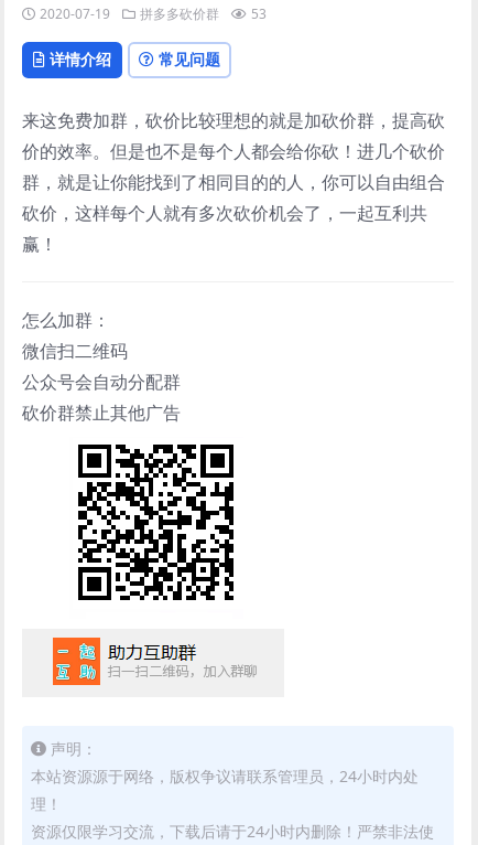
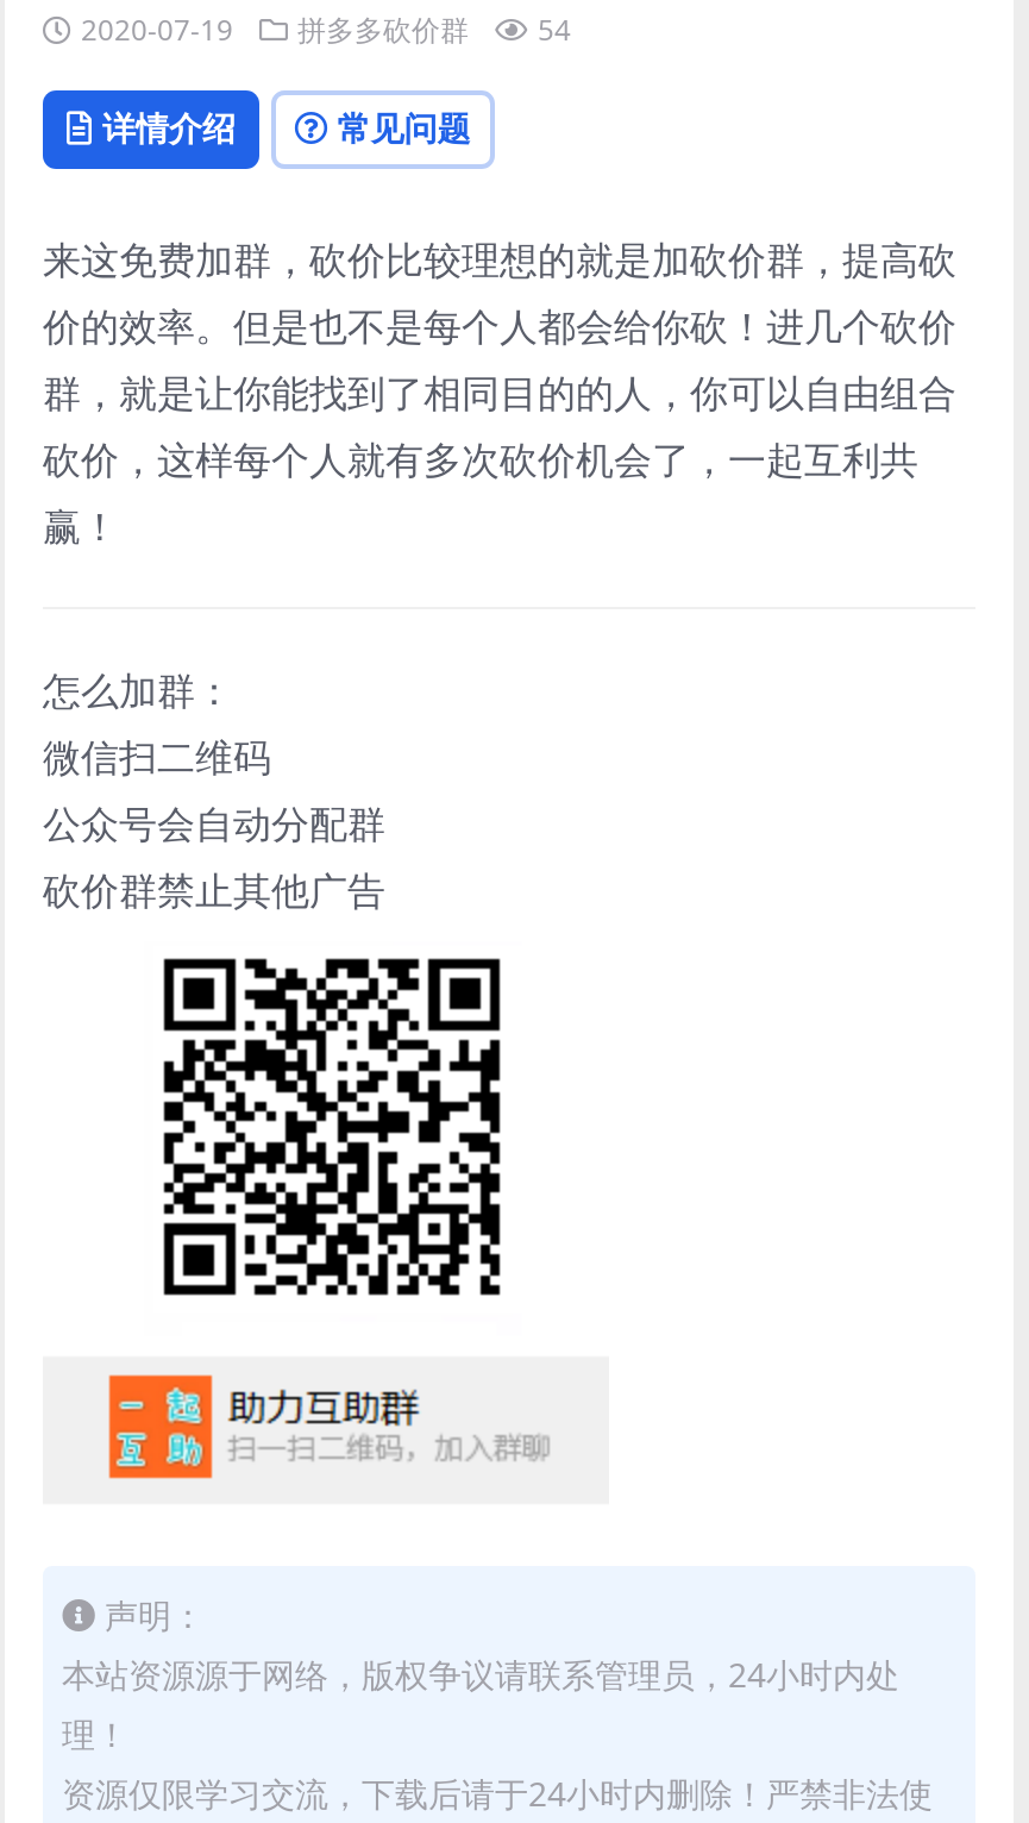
- 2020-07-19 拼多多砍价群 53
+ 2020-07-19 拼多多砍价群 54
